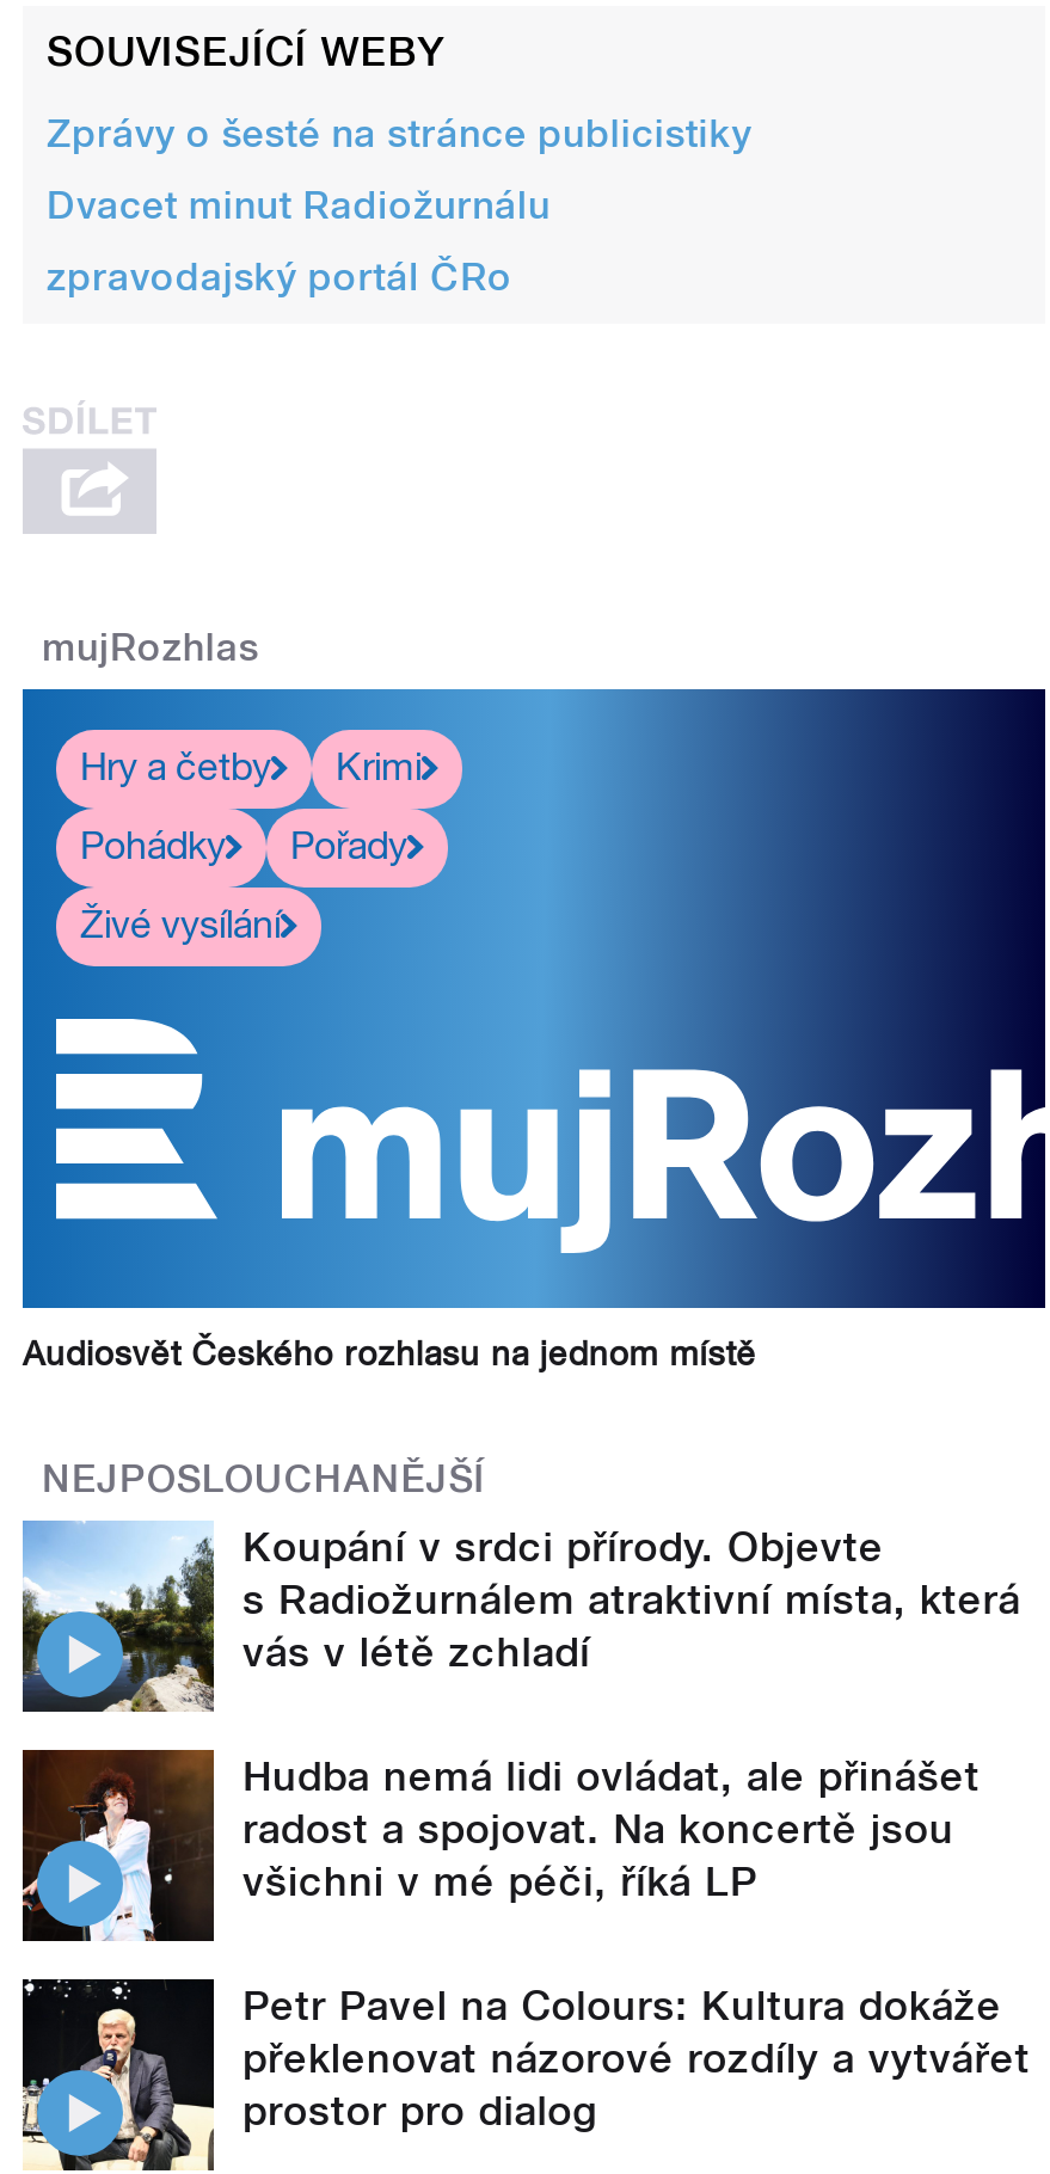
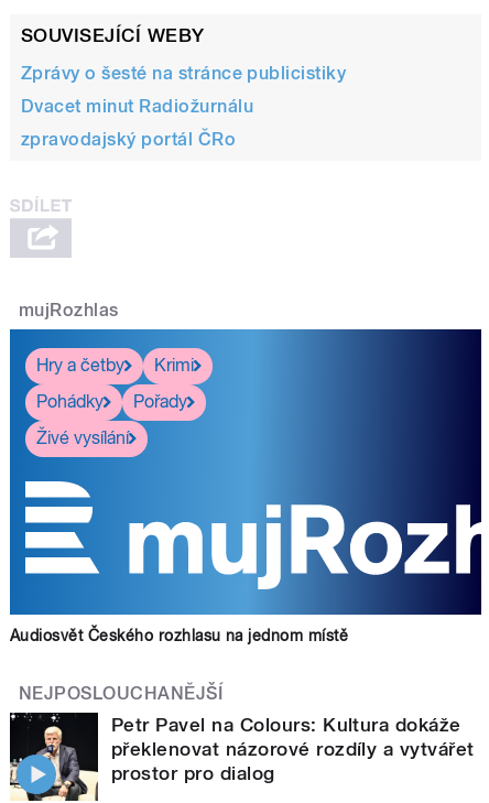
- [image]
- Koupání v srdci přírody. Objevte
- s Radiožurnálem atraktivní místa, která
- vás v létě zchladí
- Hudba nemá lidi ovládat, ale přinášet
- radost a spojovat. Na koncertě jsou
- všichni v mé péči, říká LP

- [image]
